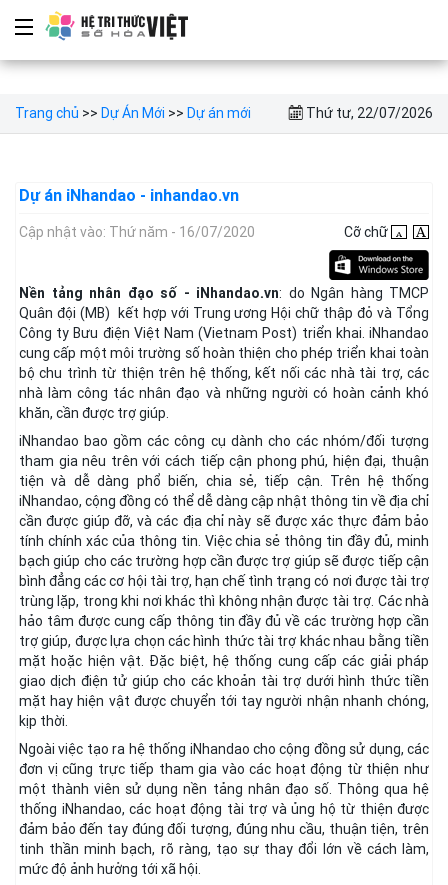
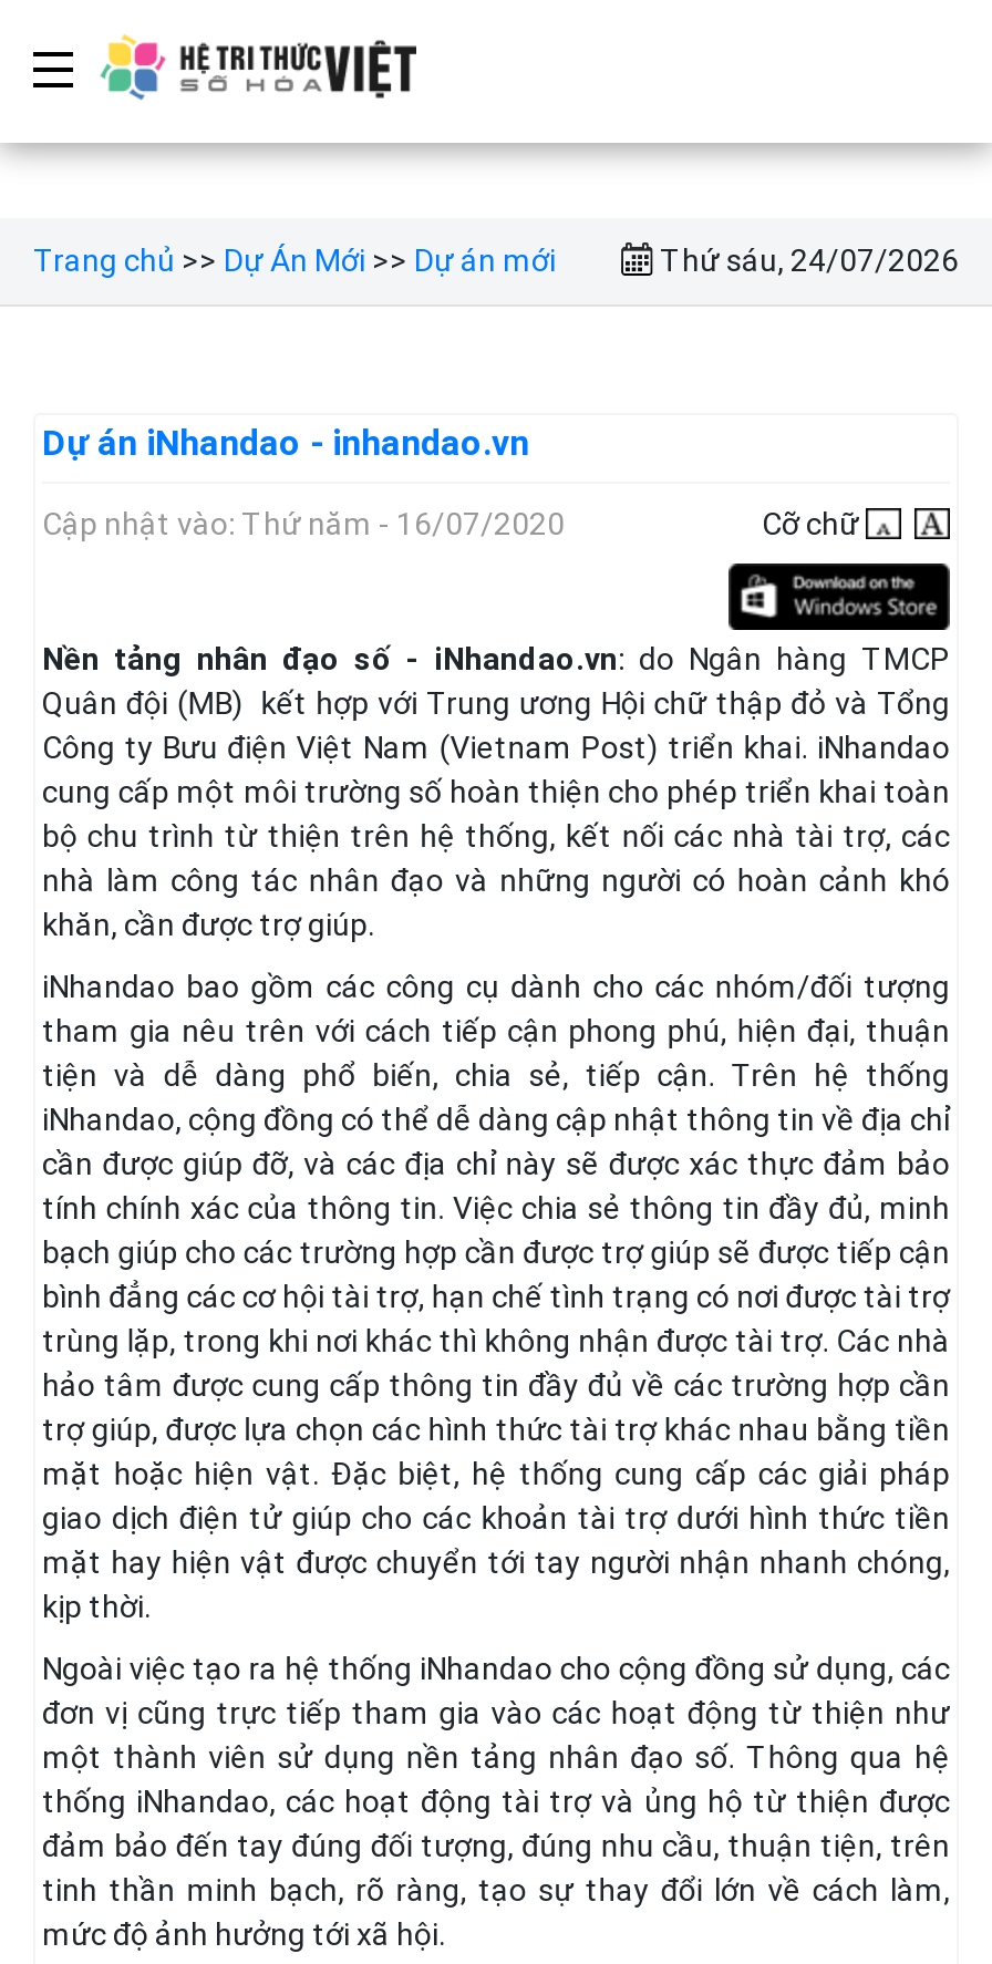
- Thứ tư, 22/07/2026
+ Thứ sáu, 24/07/2026
